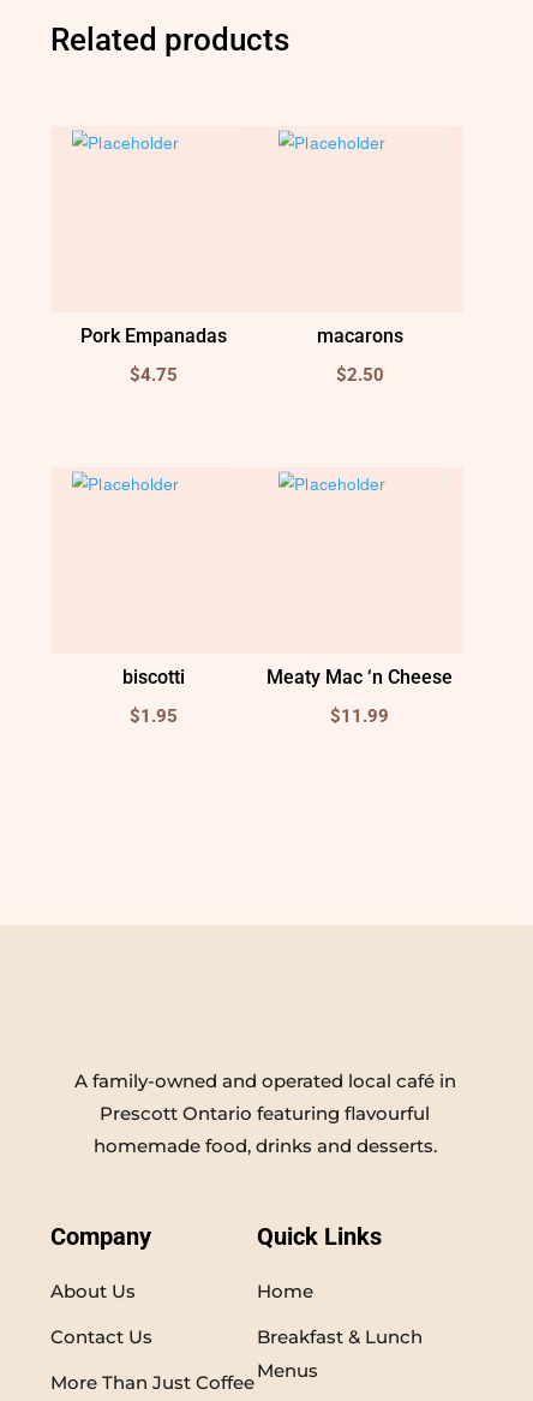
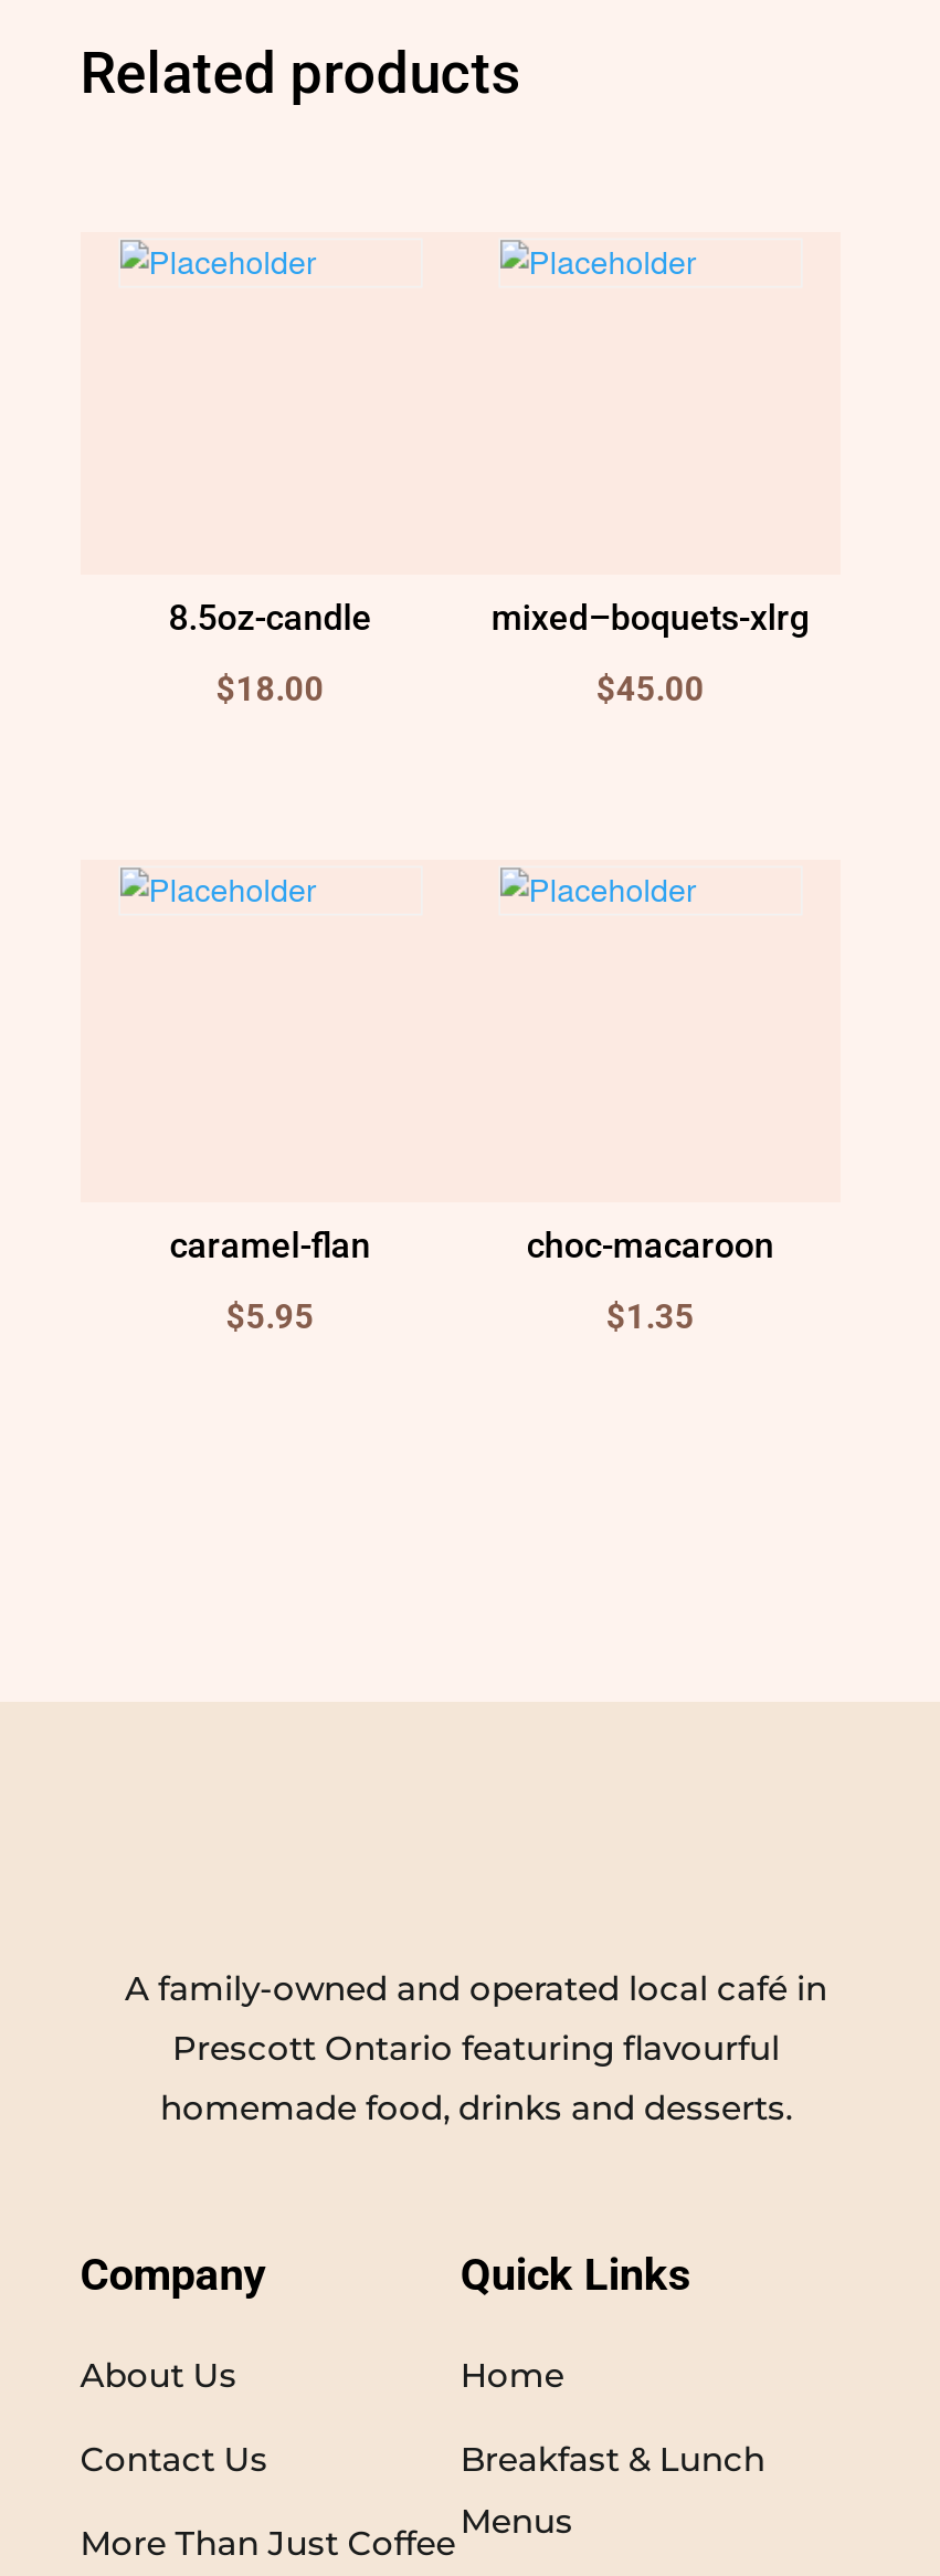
- Pork Empanadas
+ 8.5oz-candle

- macarons
+ mixed–boquets-xlrg

- $4.75
+ $18.00

- $2.50
+ $45.00

- biscotti
+ caramel-flan

- Meaty Mac ‘n Cheese
+ choc-macaroon

- $1.95
+ $5.95

- $11.99
+ $1.35
